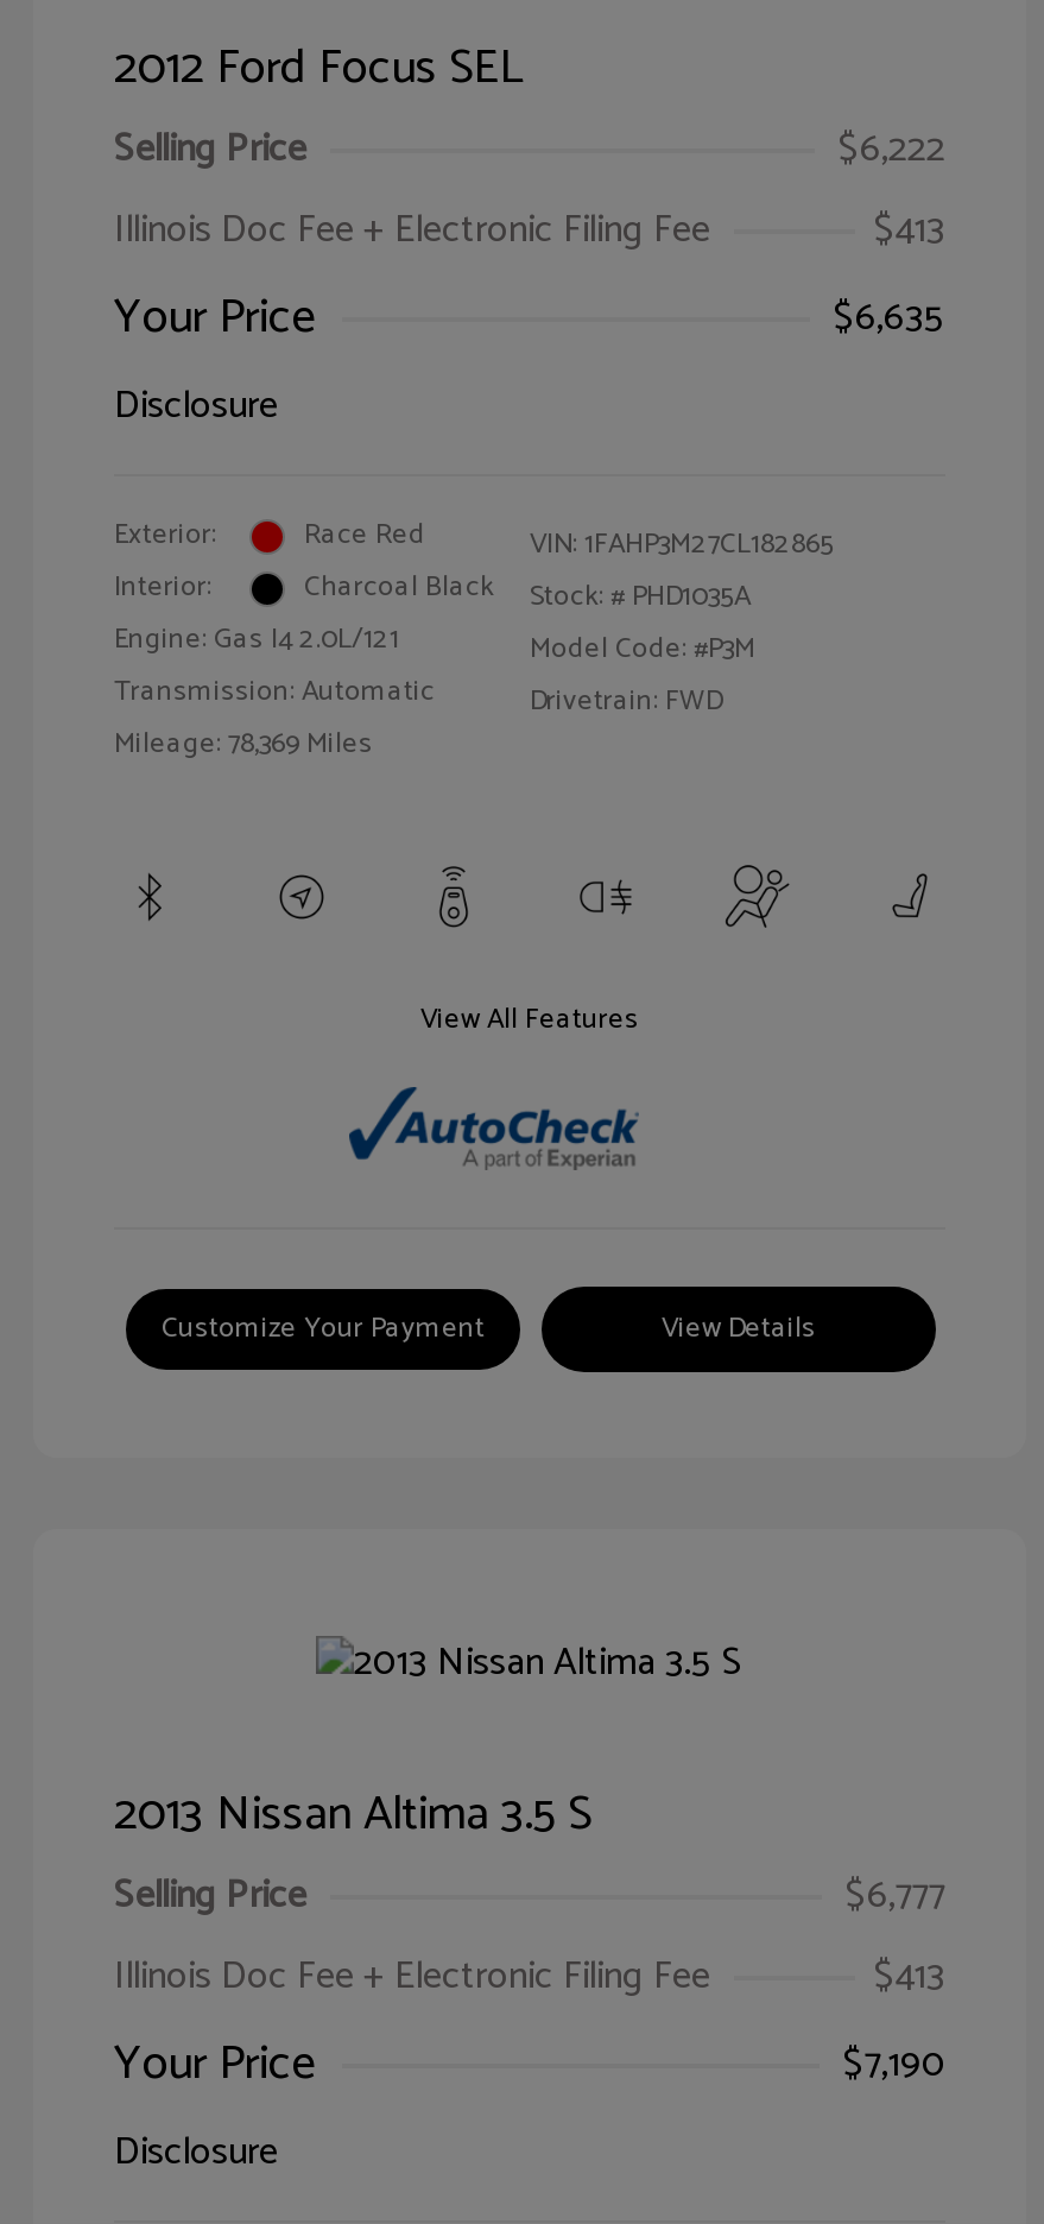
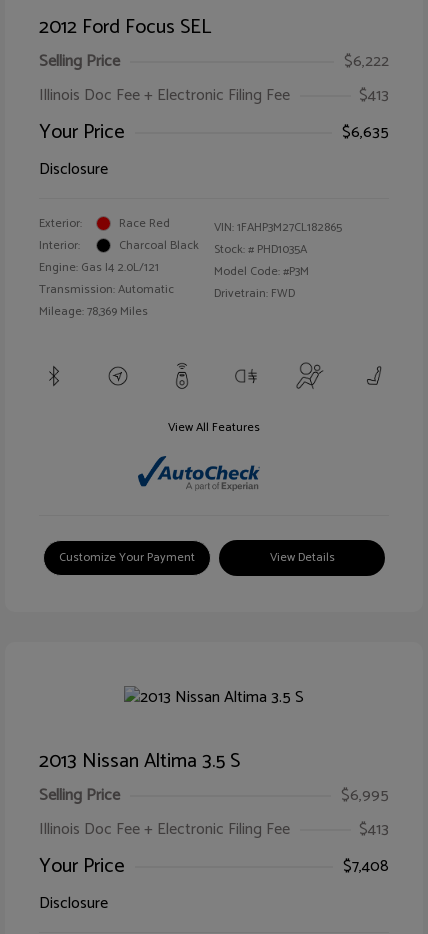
- $6,777
+ $6,995

- $7,190
+ $7,408
